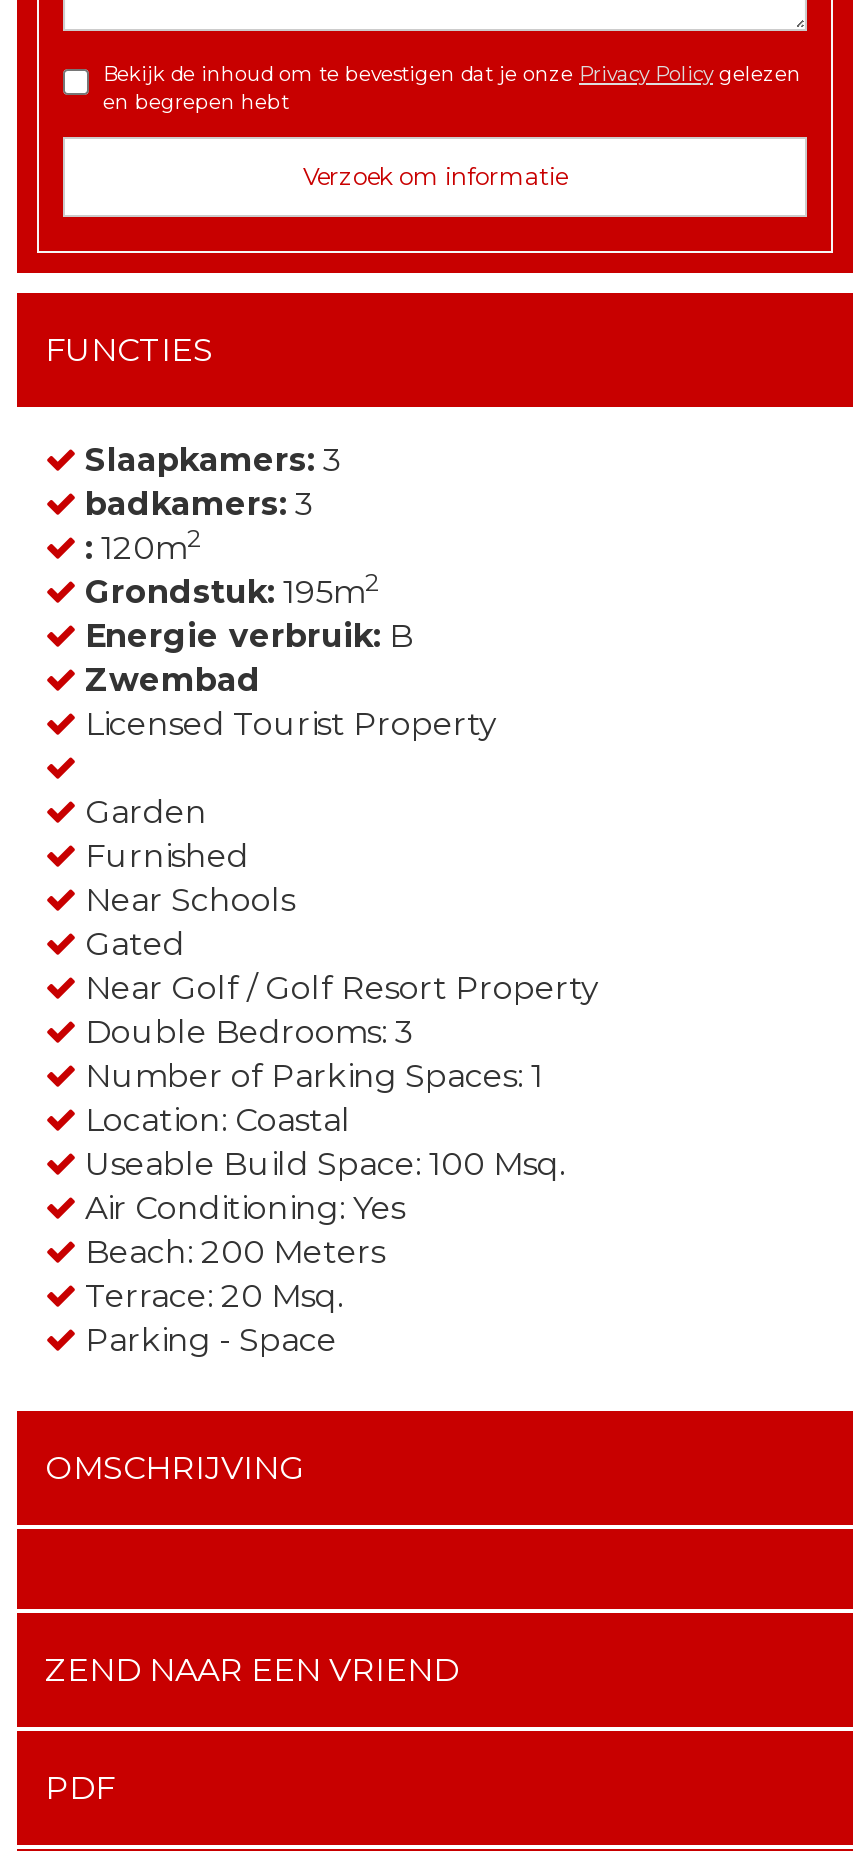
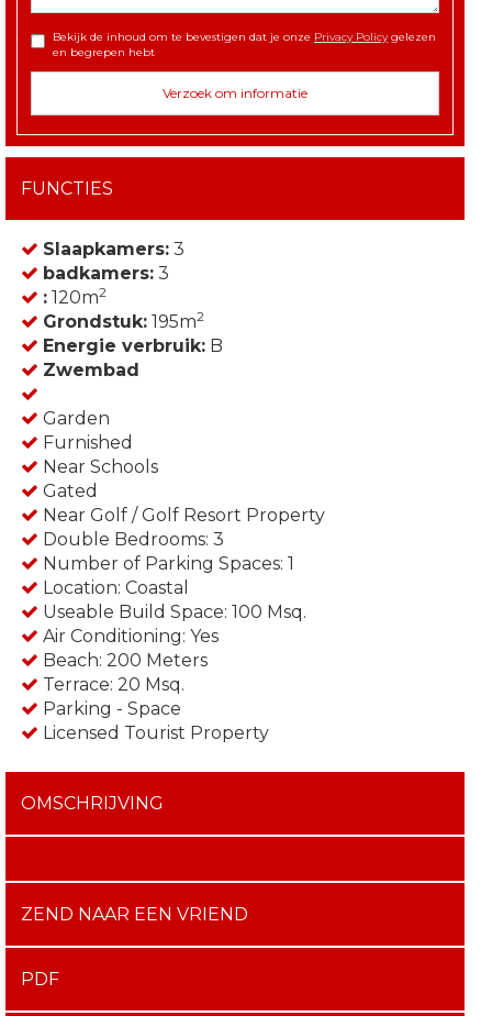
moved down: Licensed Tourist Property

moved up: Garden | Furnished | Near Schools | ... | Terrace: 20 Msq. | Parking - Space
